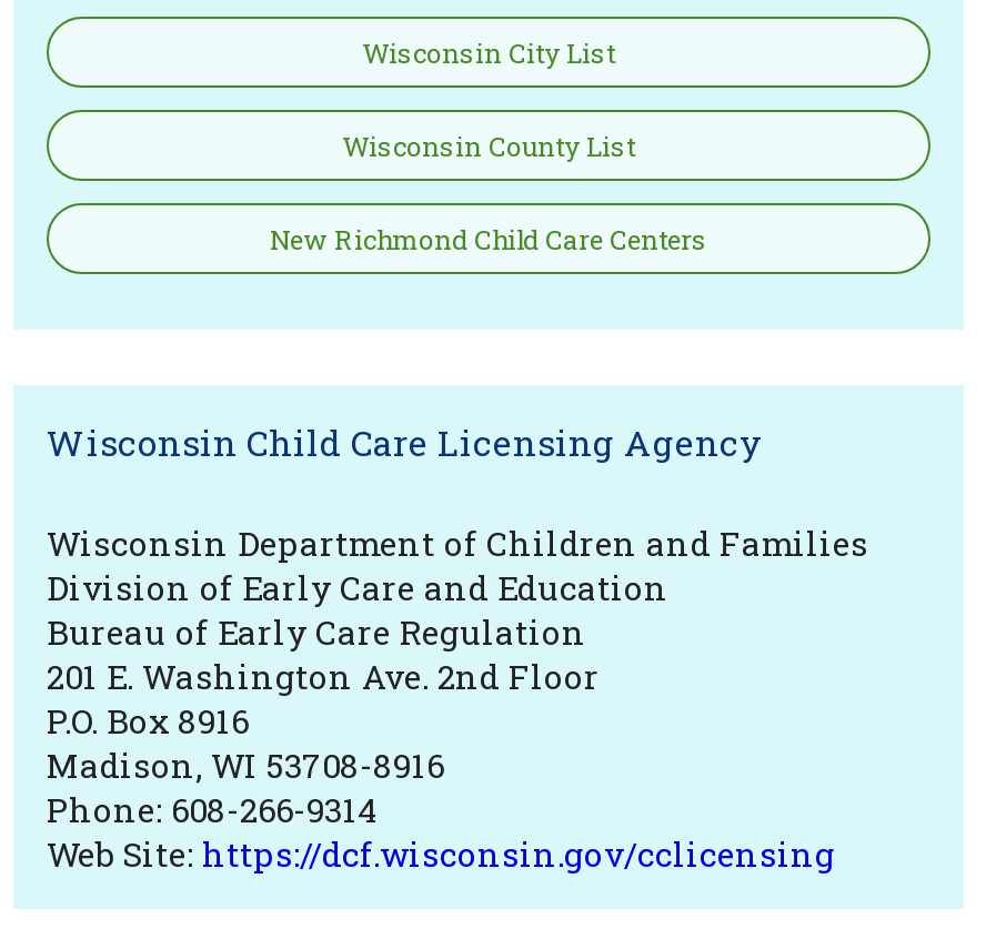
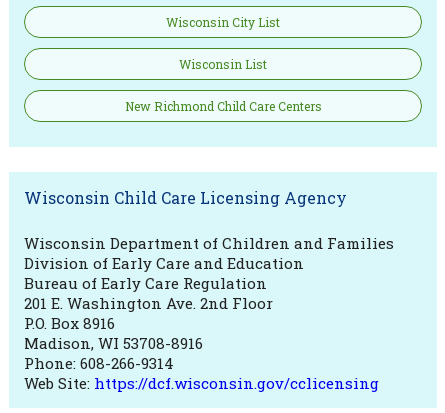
- Wisconsin County List
+ Wisconsin List
